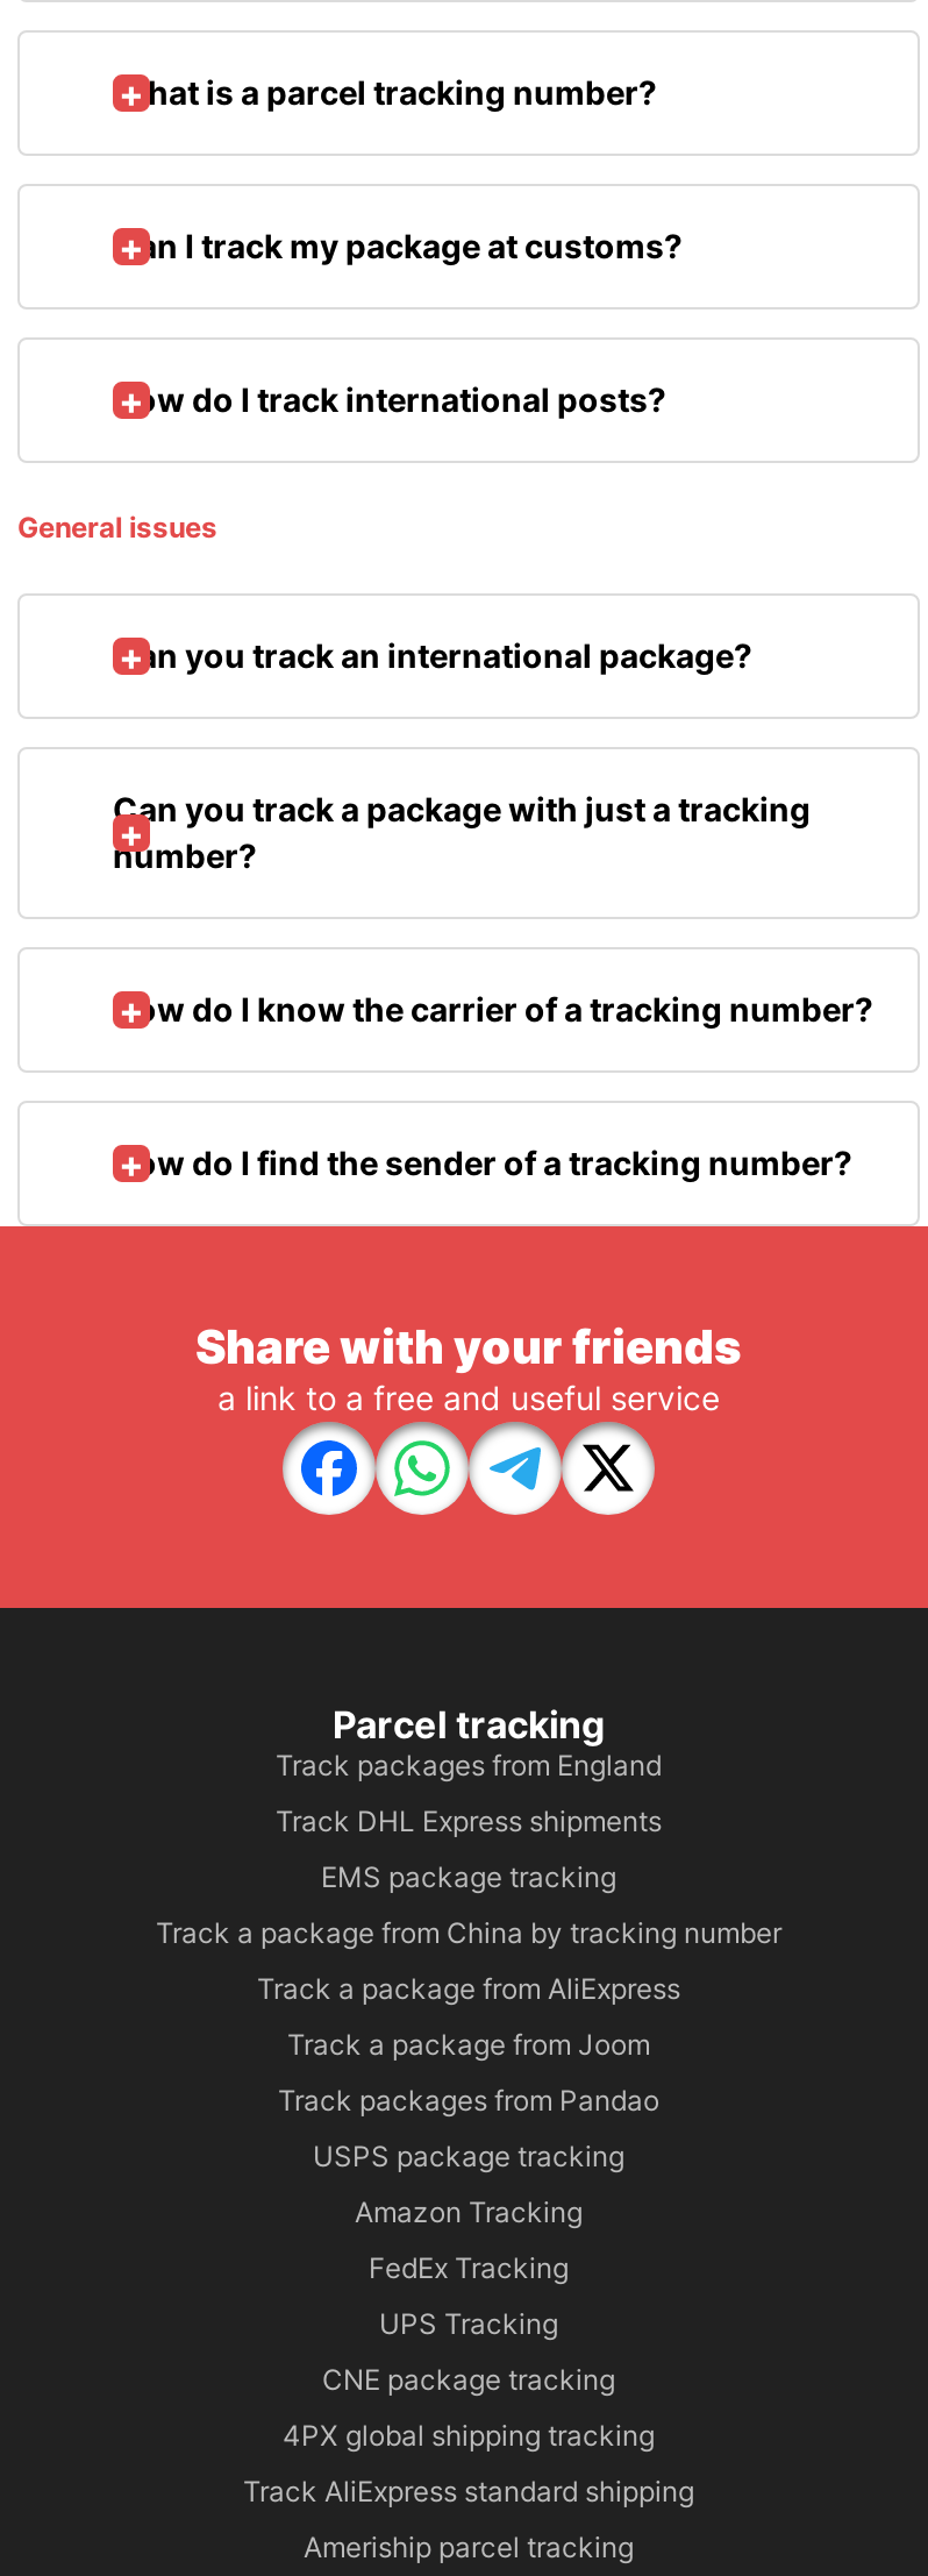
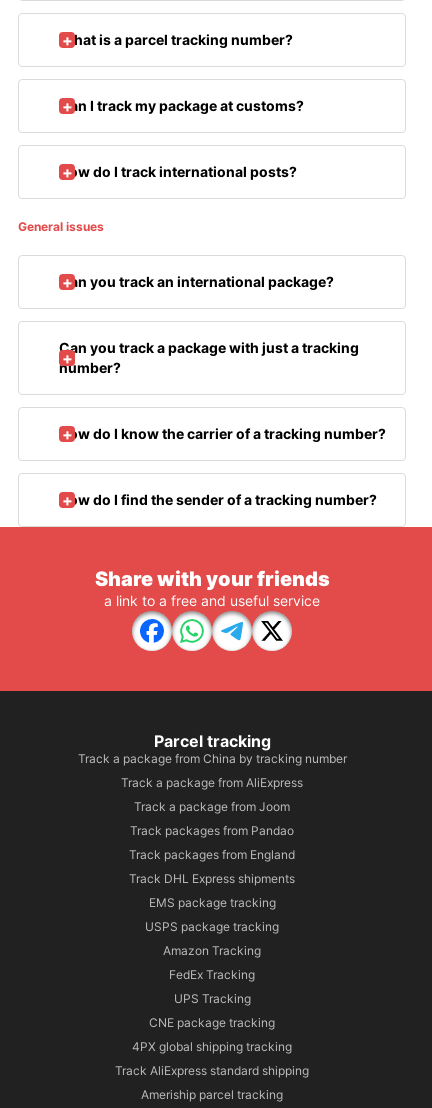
moved down: Track packages from England | Track DHL Express shipments | EMS package tracking

moved up: Track a package from China by tracking number | Track a package from AliExpress | Track a package from Joom | Track packages from Pandao
